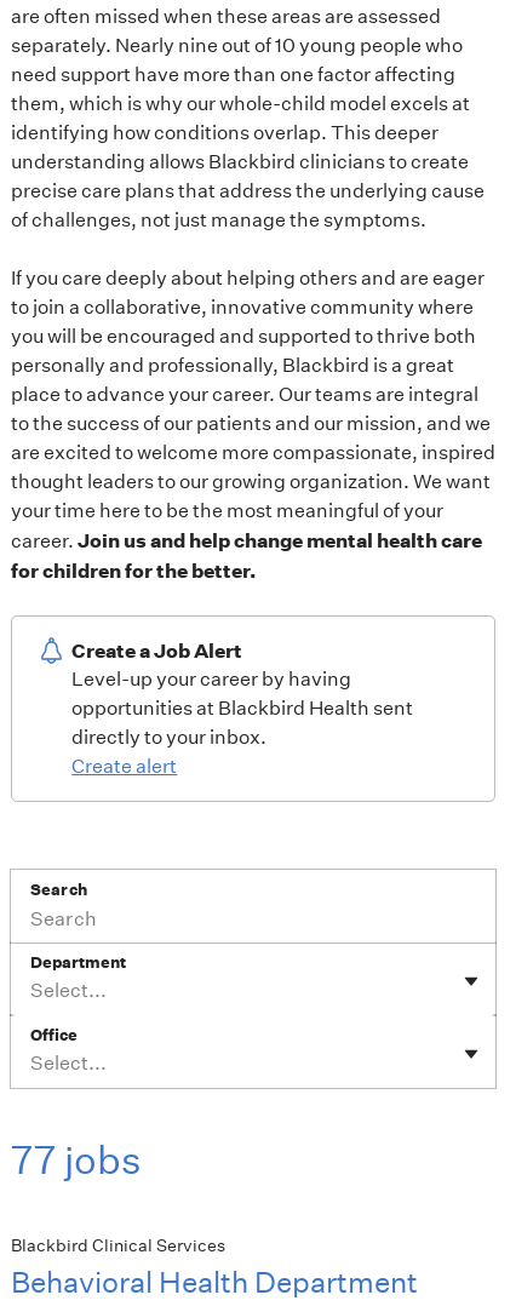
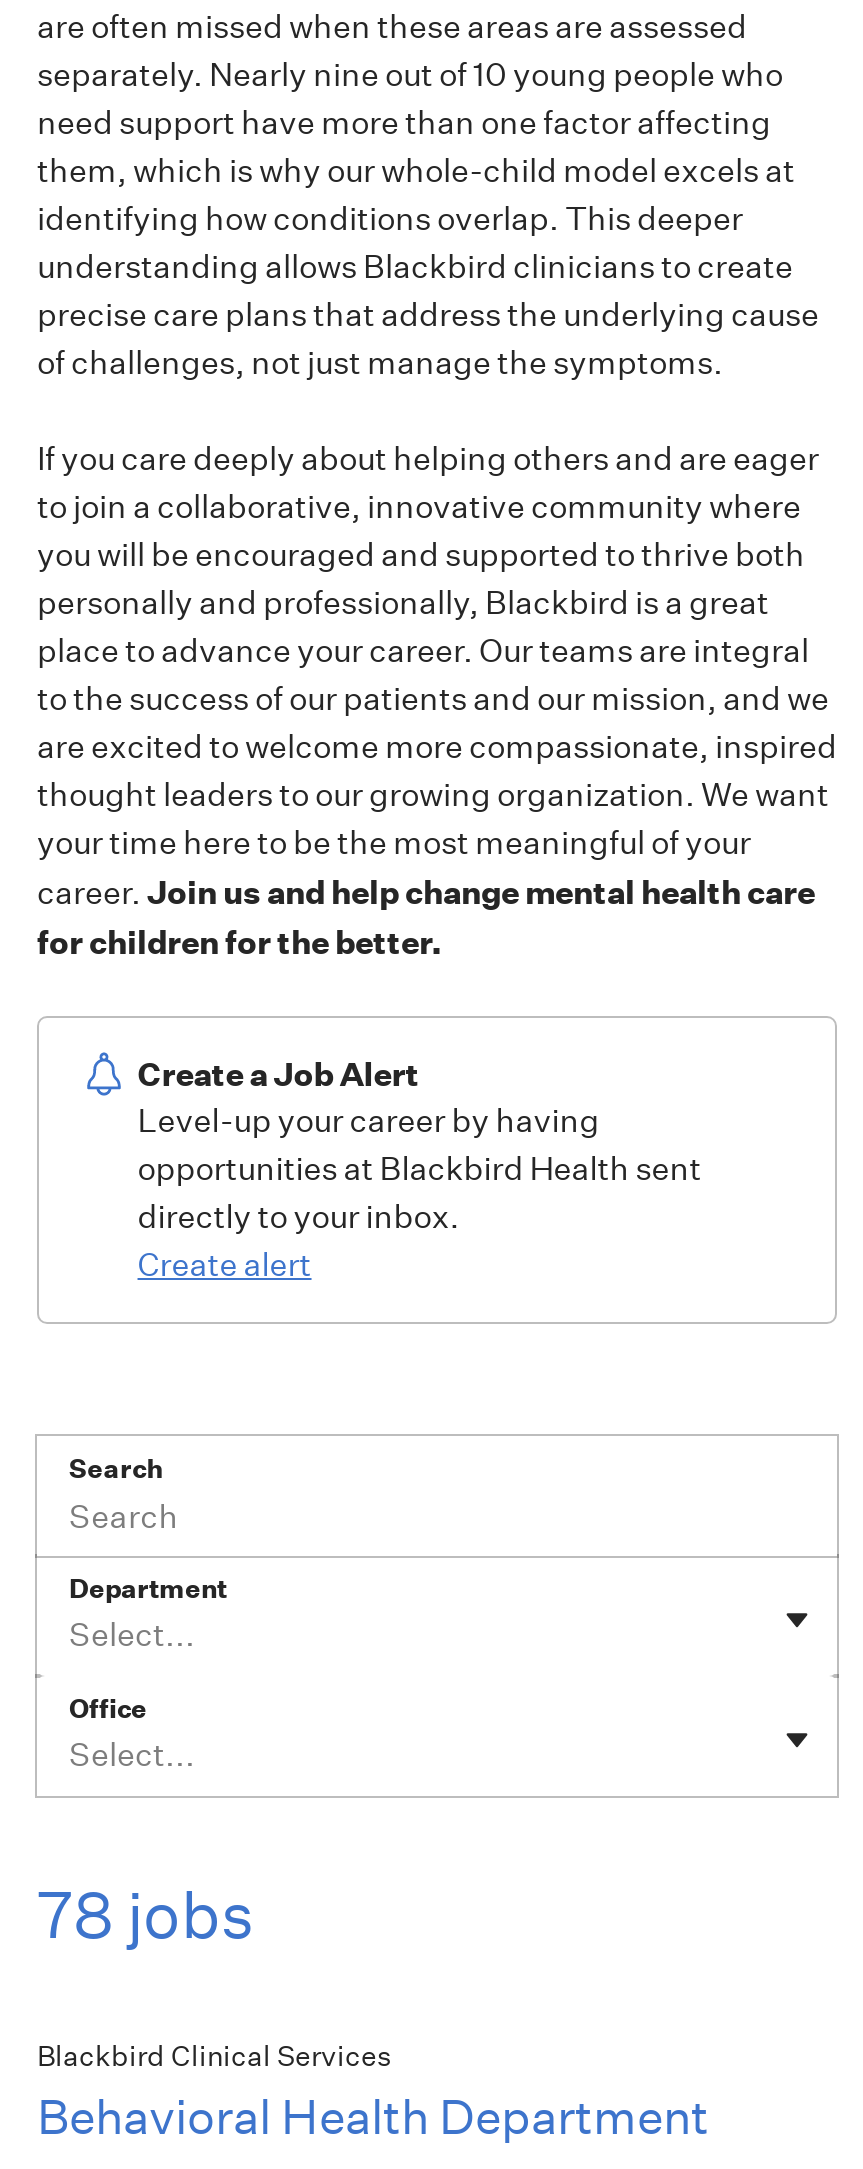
- 77 jobs
+ 78 jobs
